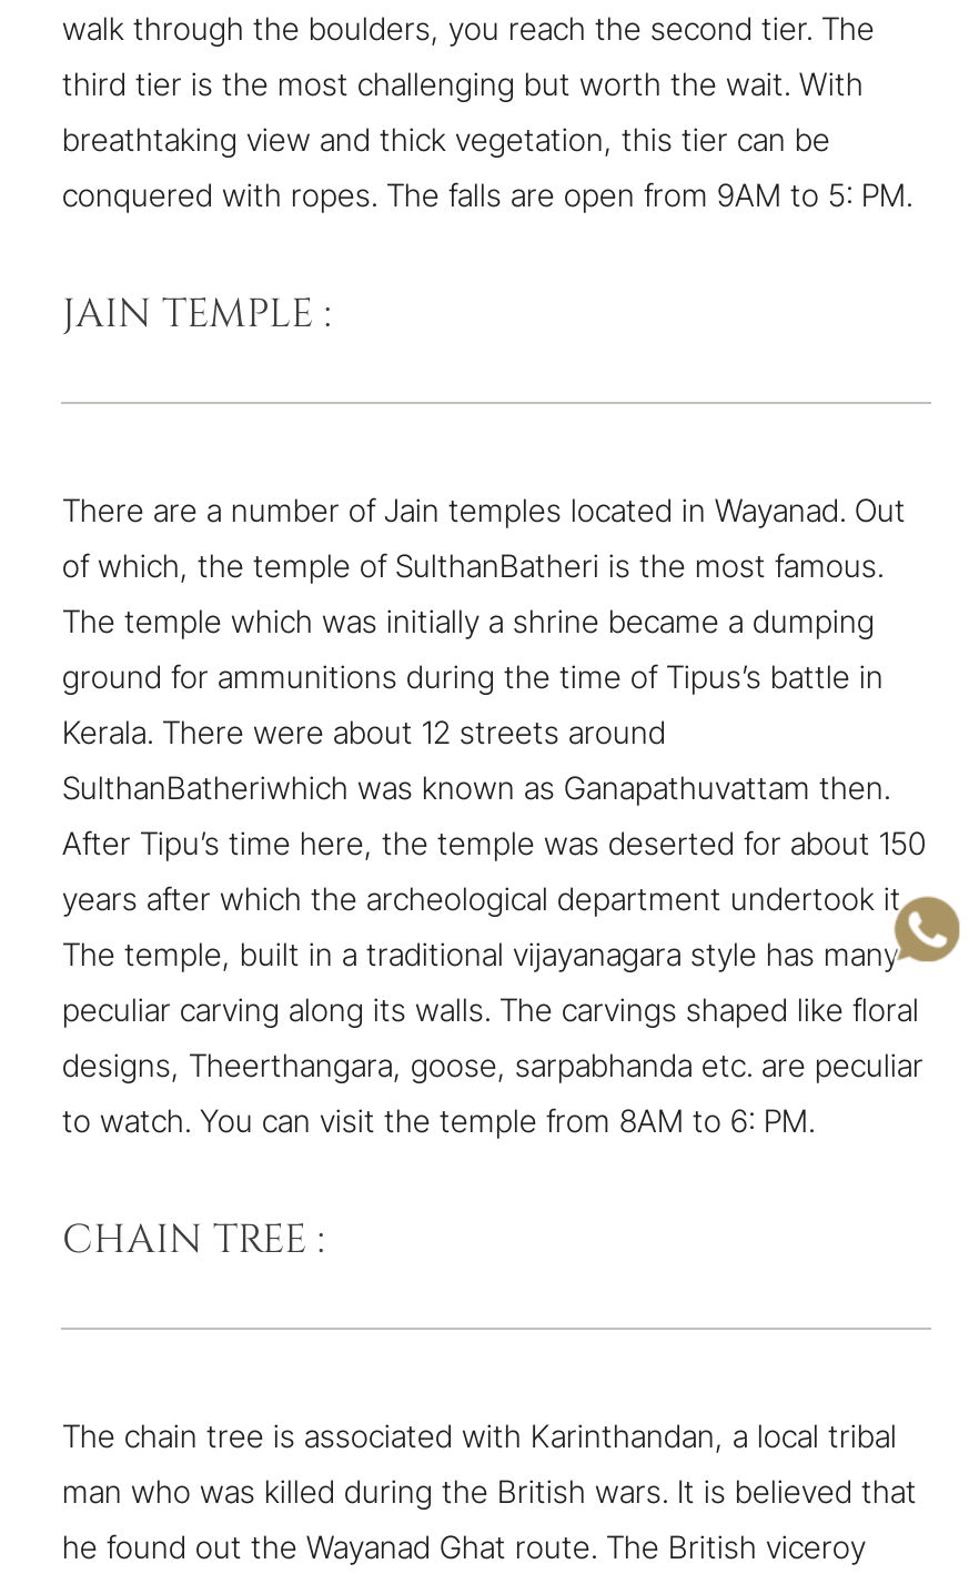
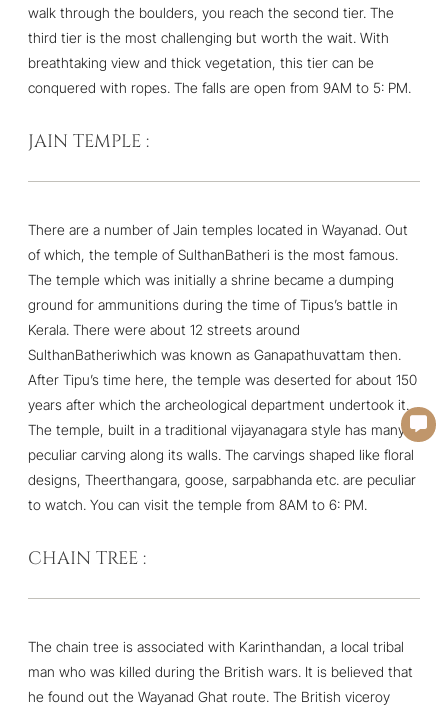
- [image]
+ [image]
